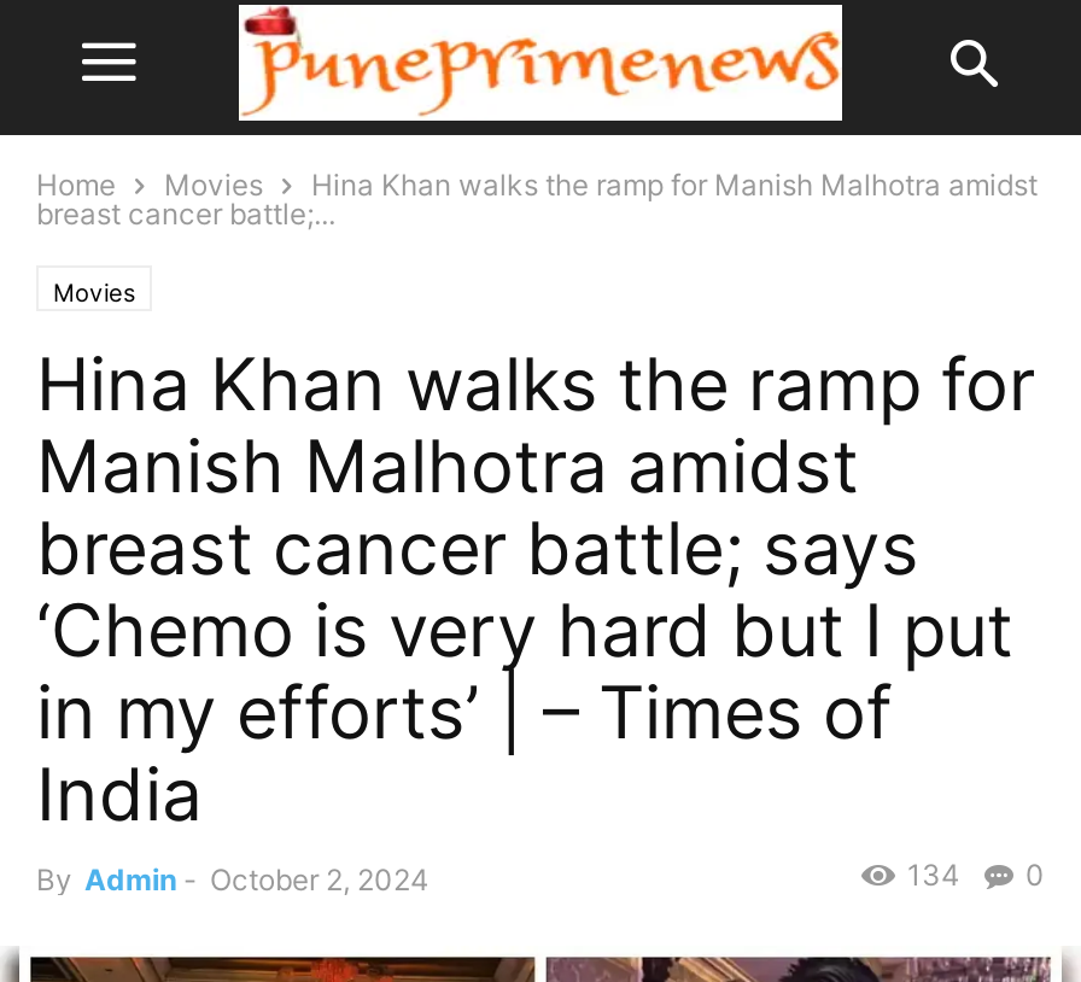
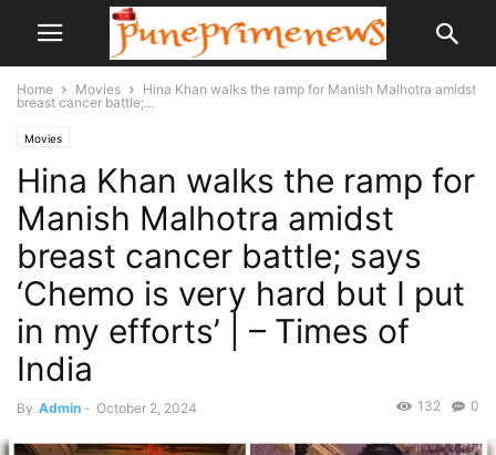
- 134 0
+ 132 0
